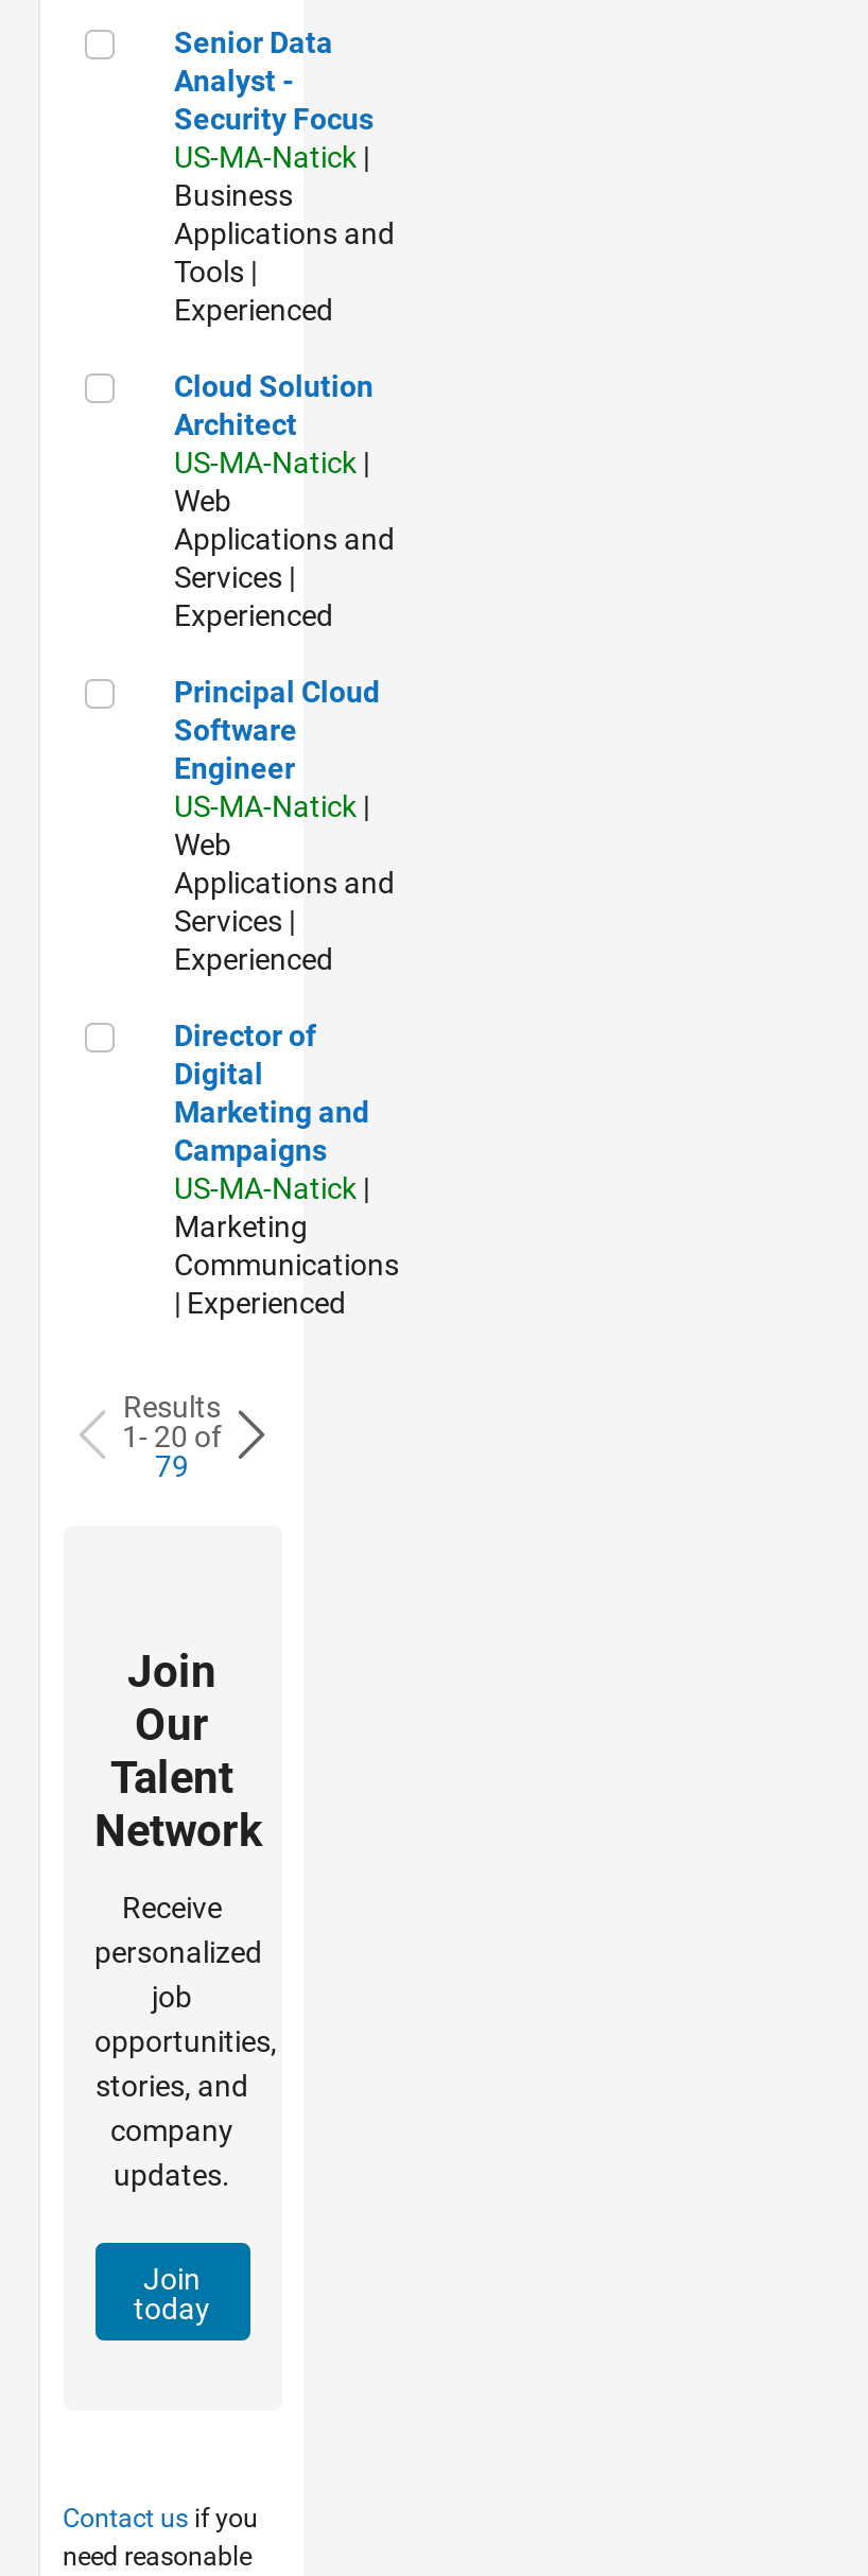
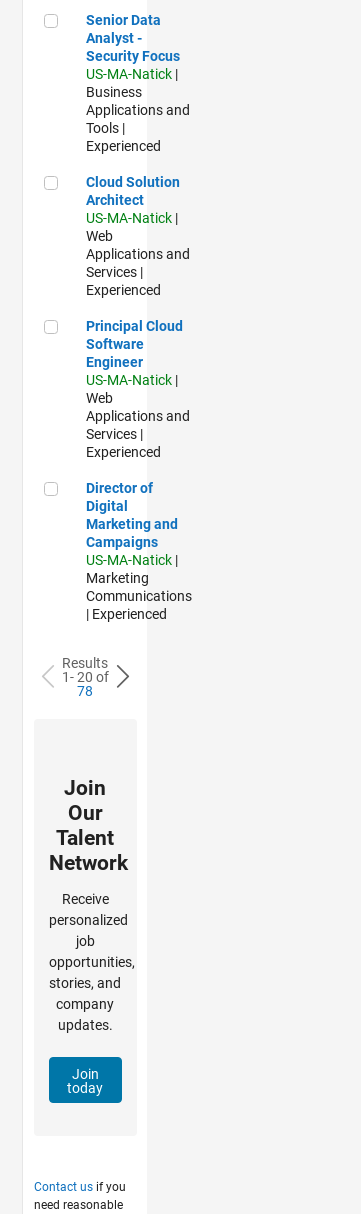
- 79
+ 78
